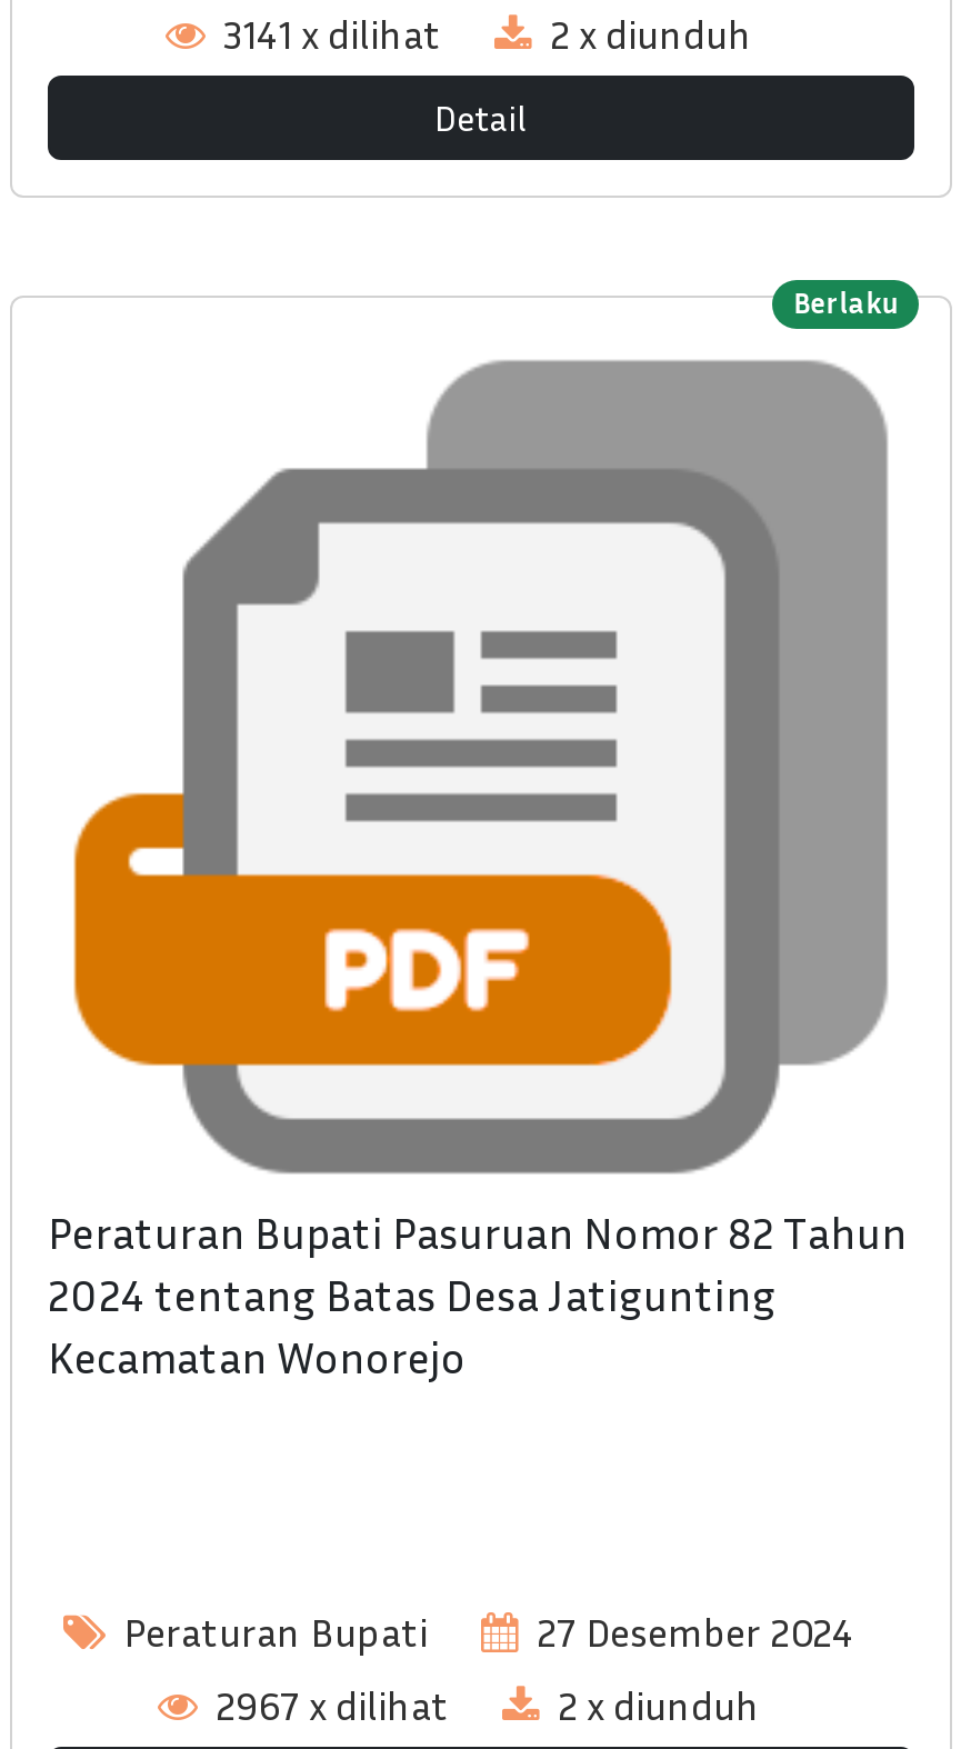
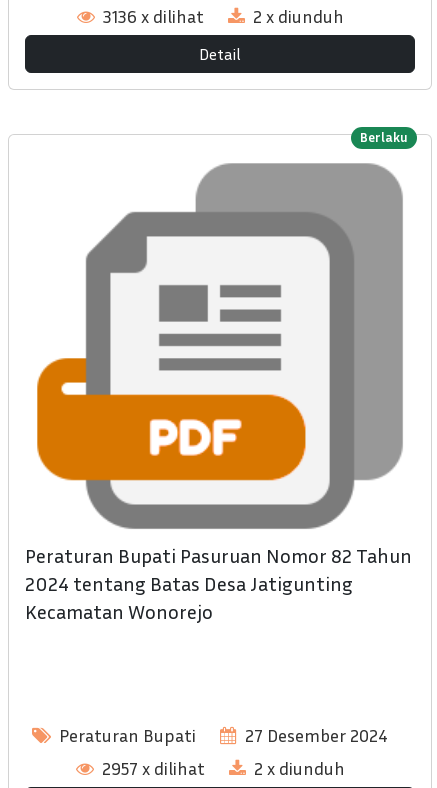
- 3141 x dilihat
+ 3136 x dilihat

- 2967 x dilihat
+ 2957 x dilihat
